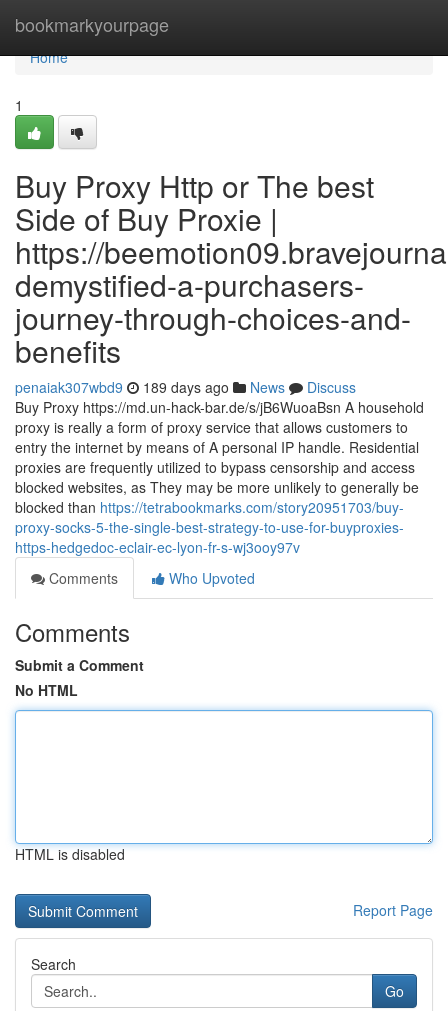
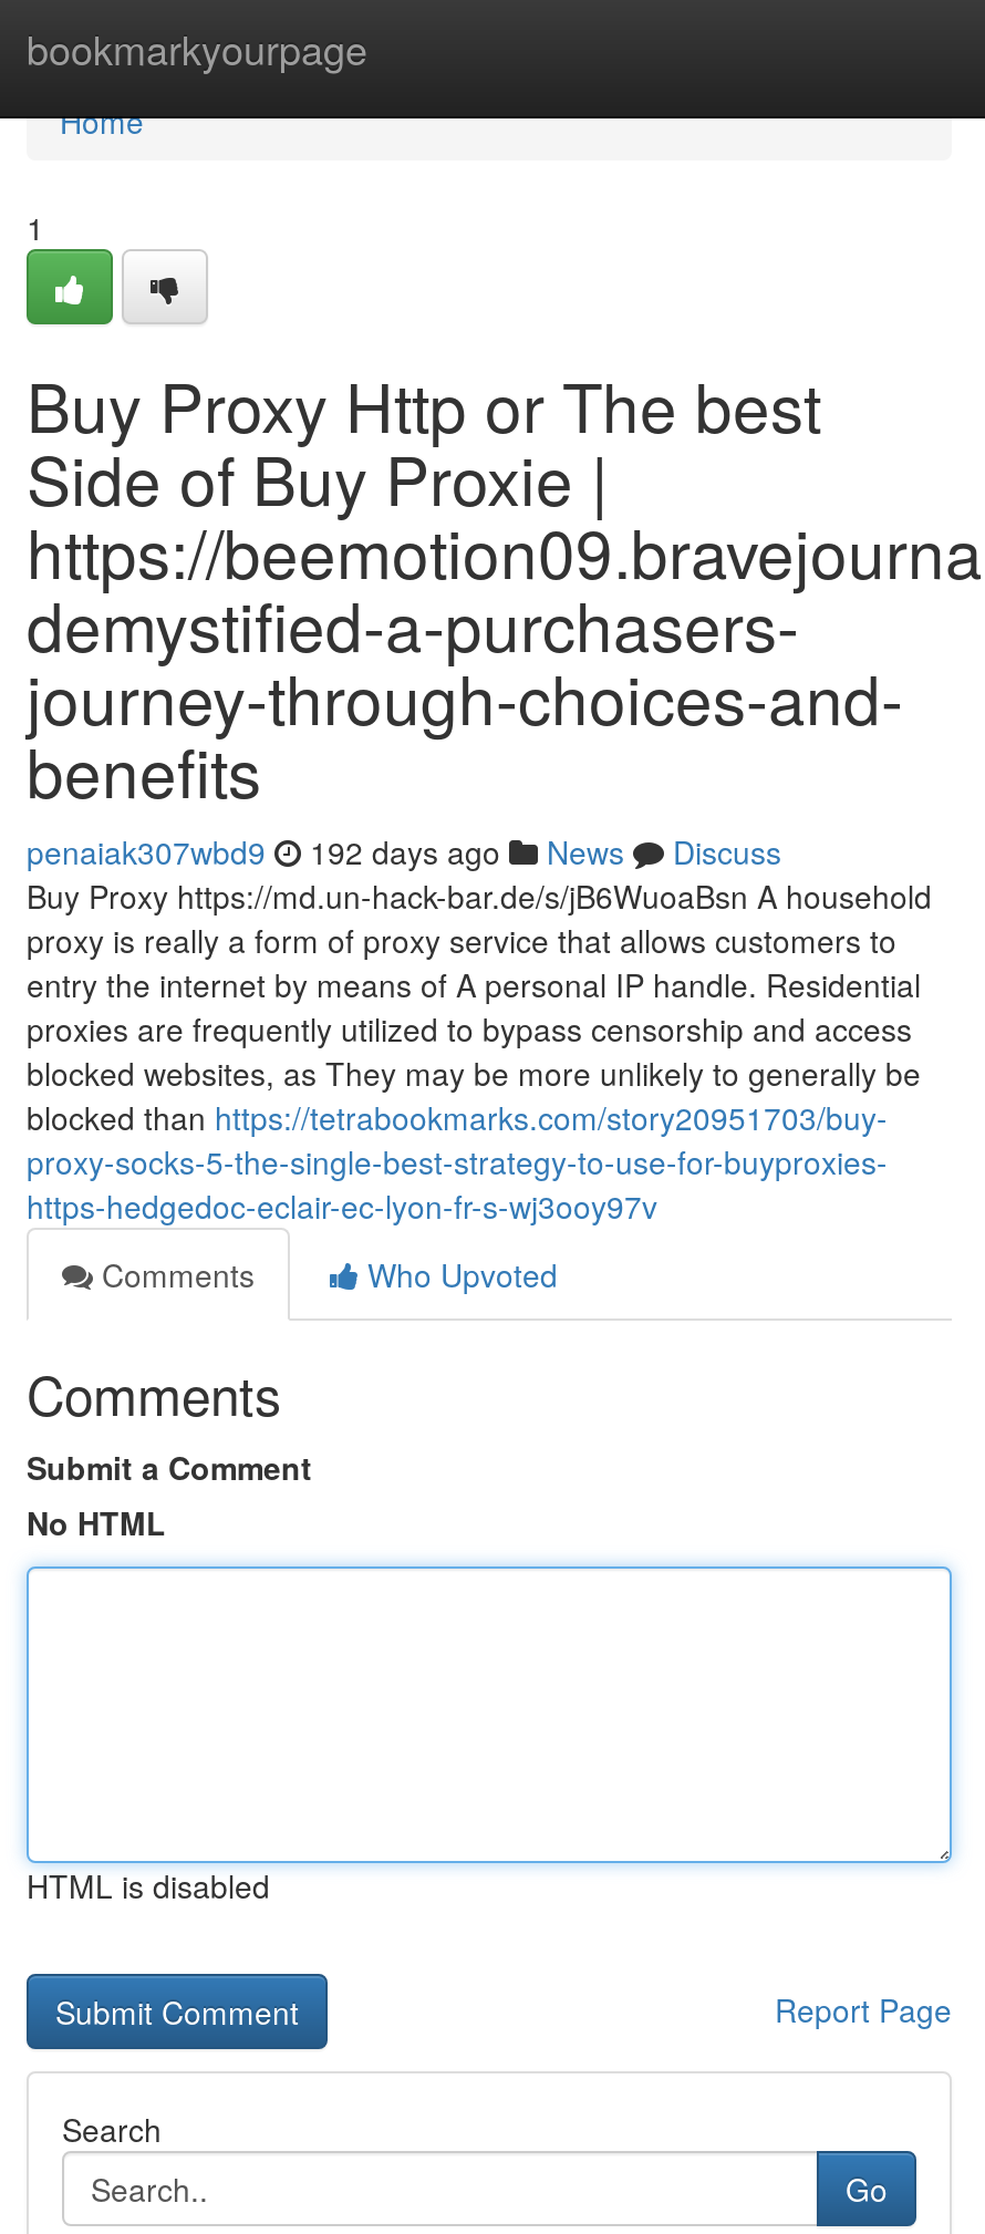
- penaiak307wbd9 189 days ago News Discuss
+ penaiak307wbd9 192 days ago News Discuss
